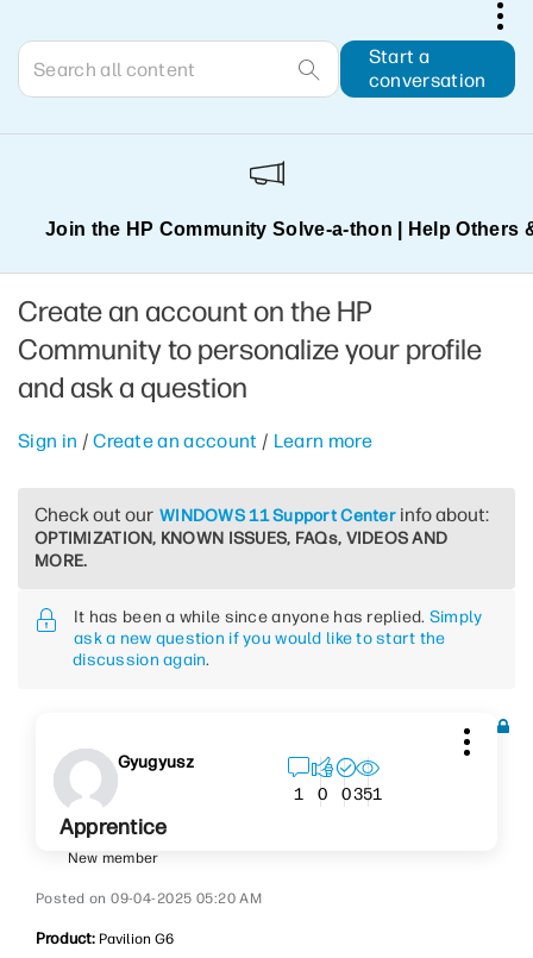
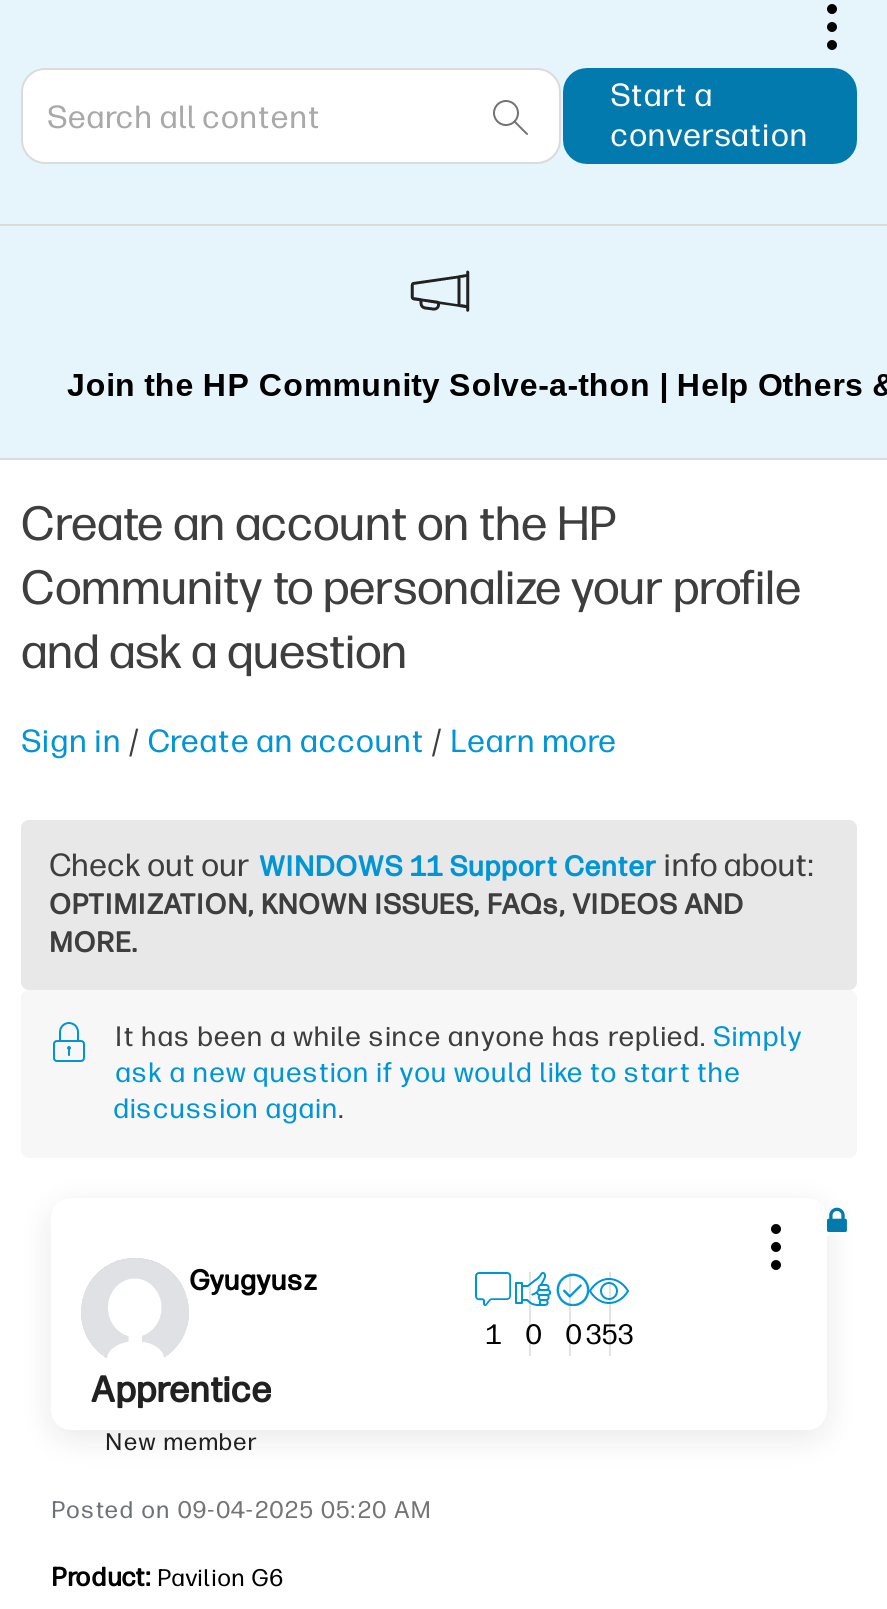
- 1 0 0 351
+ 1 0 0 353
